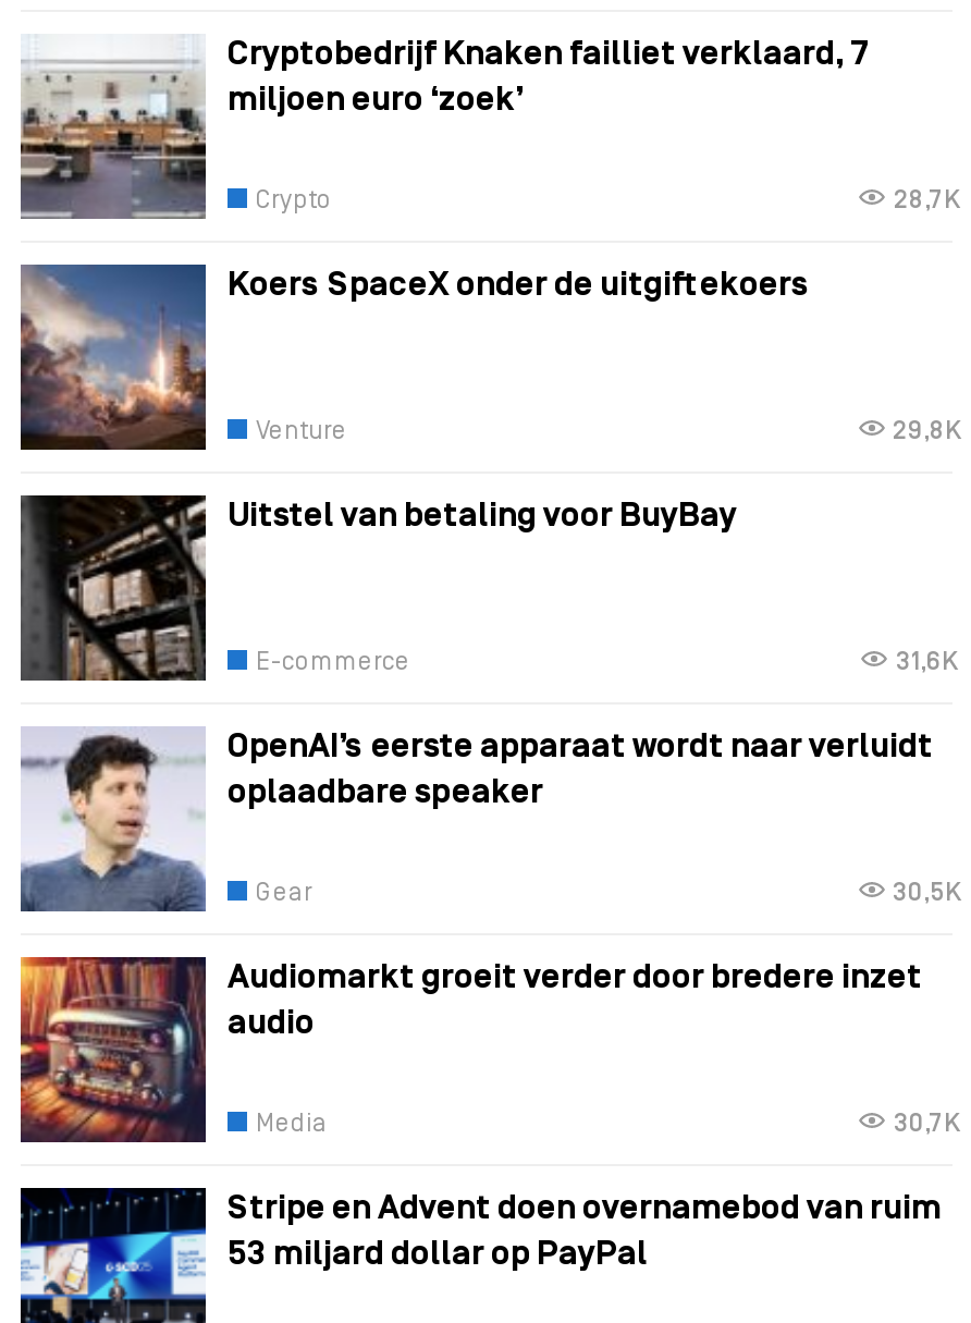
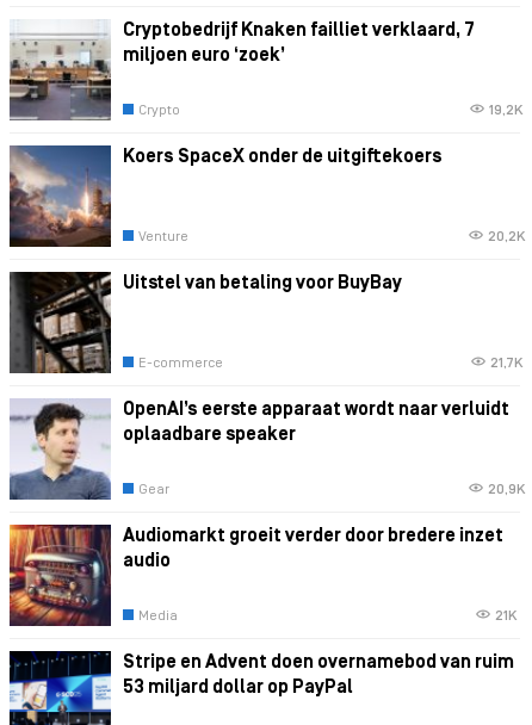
- 28,7K
+ 19,2K

- 29,8K
+ 20,2K

- 31,6K
+ 21,7K

- 30,5K
+ 20,9K

- 30,7K
+ 21K
